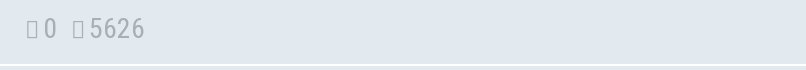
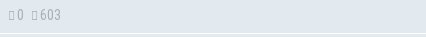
- 0 5626
+ 0 603
